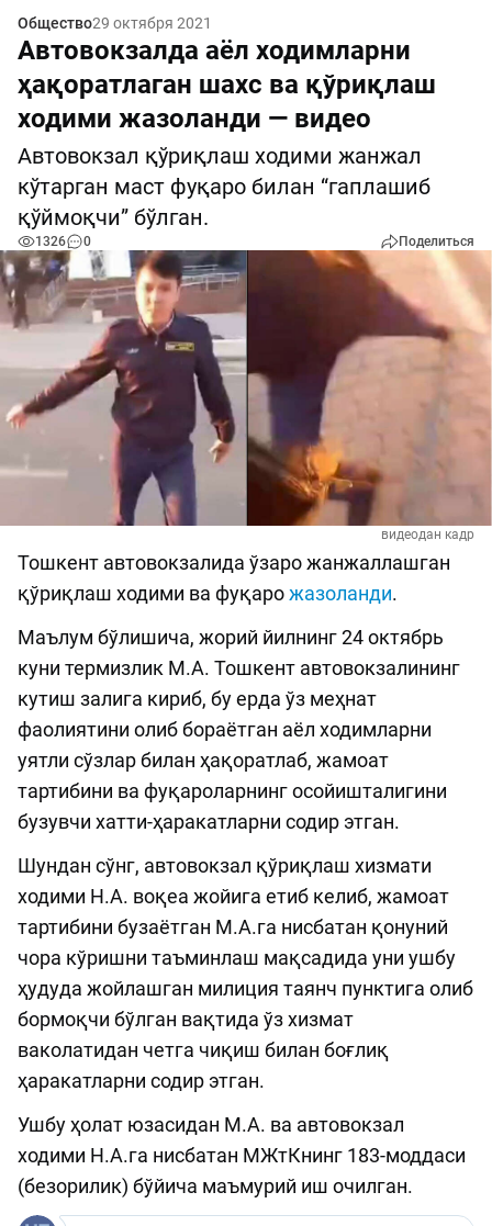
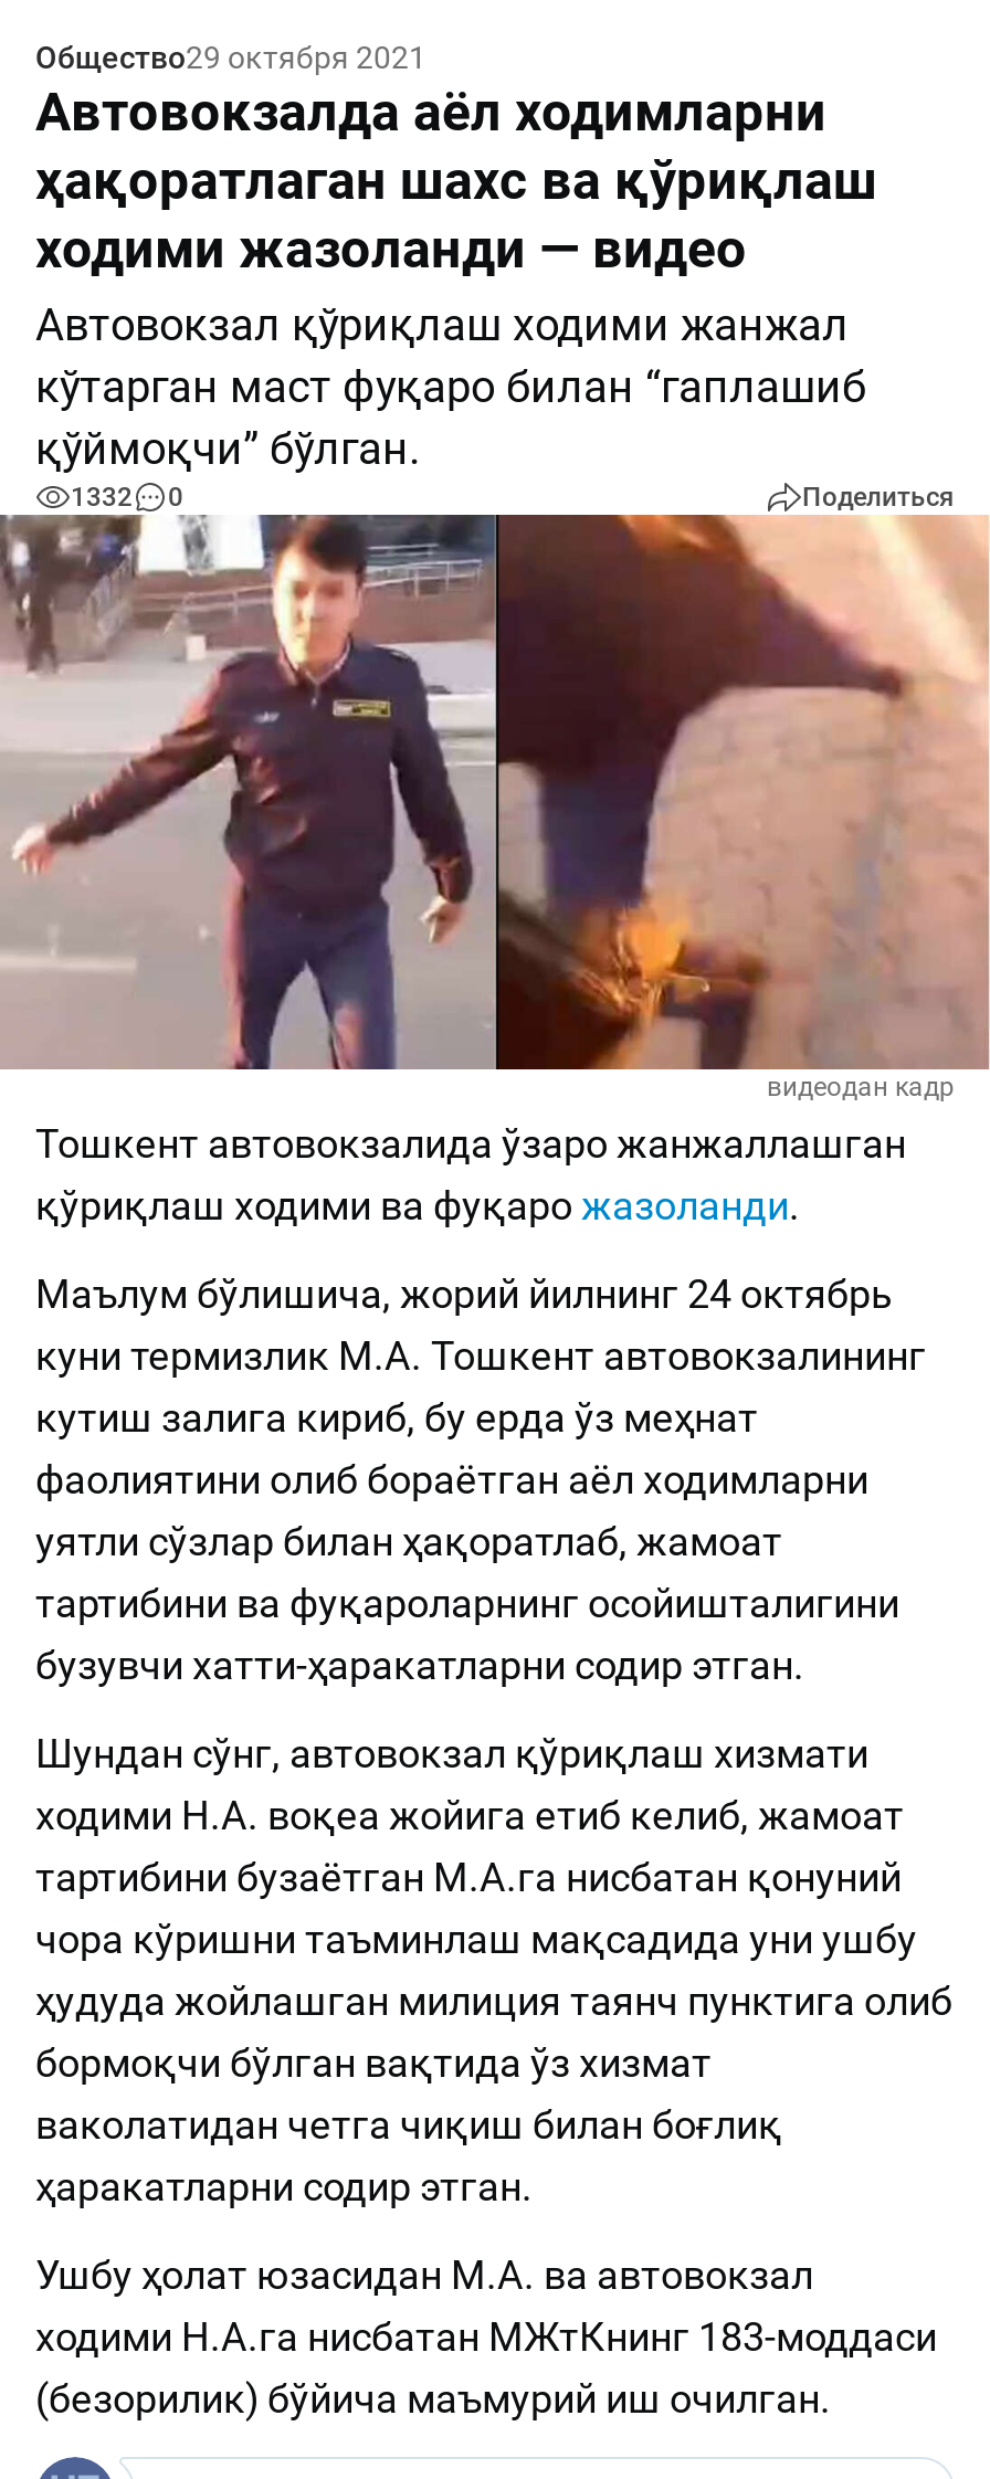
- 1326 0
+ 1332 0
